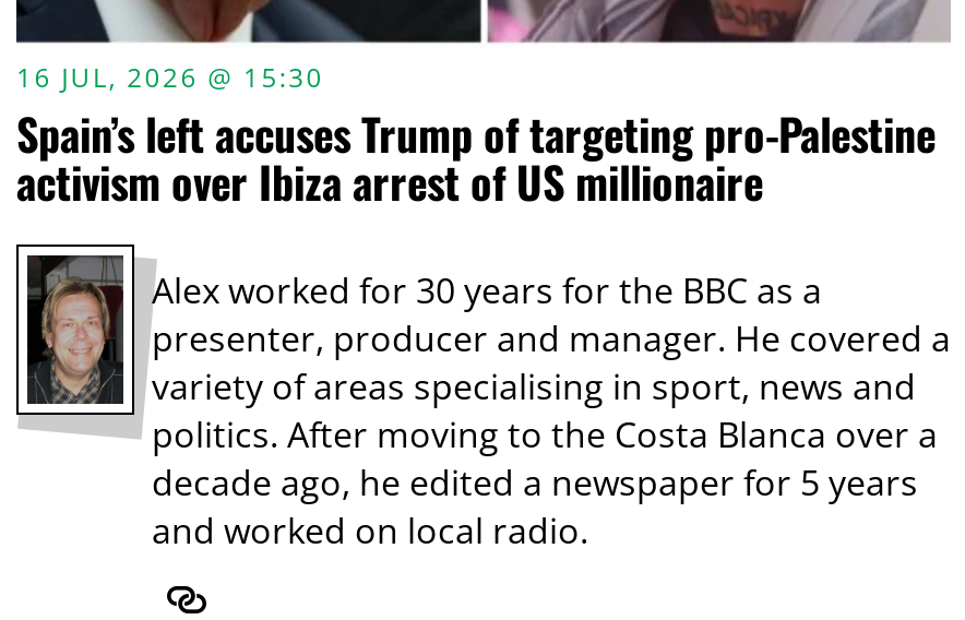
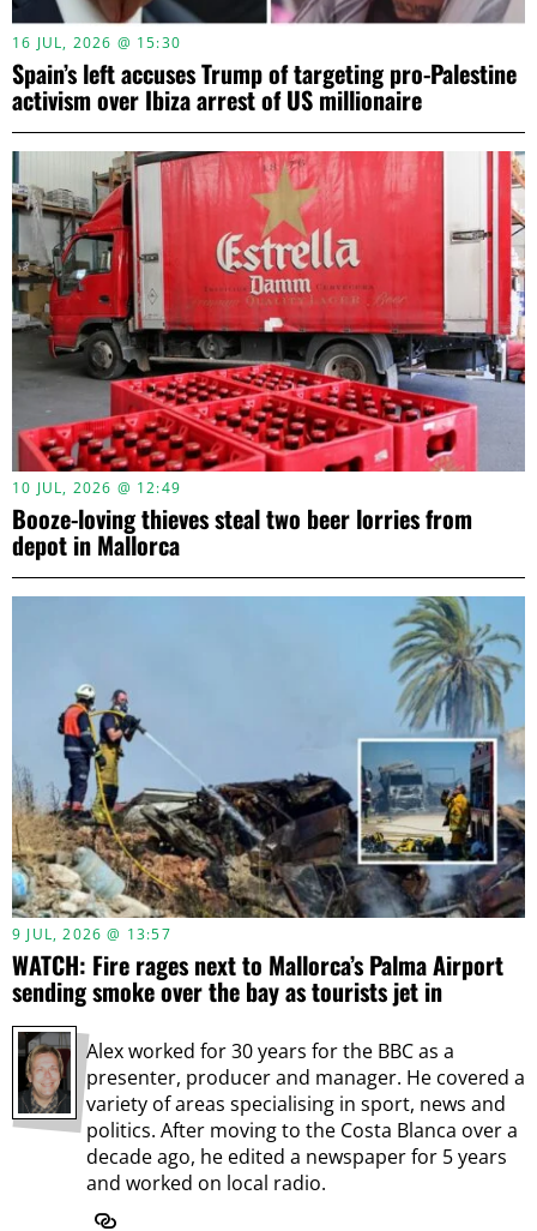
+ [image]
+ 10 JUL, 2026 @ 12:49
+ Booze-loving thieves steal two beer lorries from
+ depot in Mallorca

+ [image]
+ 9 JUL, 2026 @ 13:57
+ WATCH: Fire rages next to Mallorca’s Palma Airport
+ sending smoke over the bay as tourists jet in
